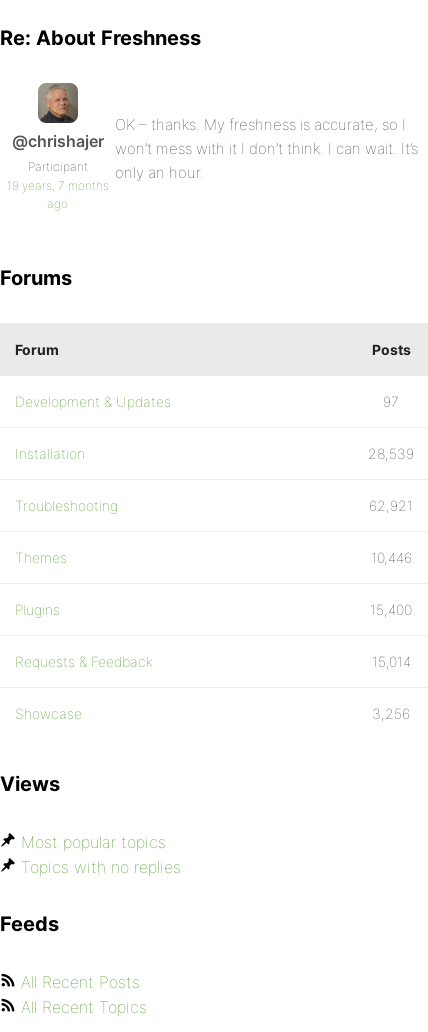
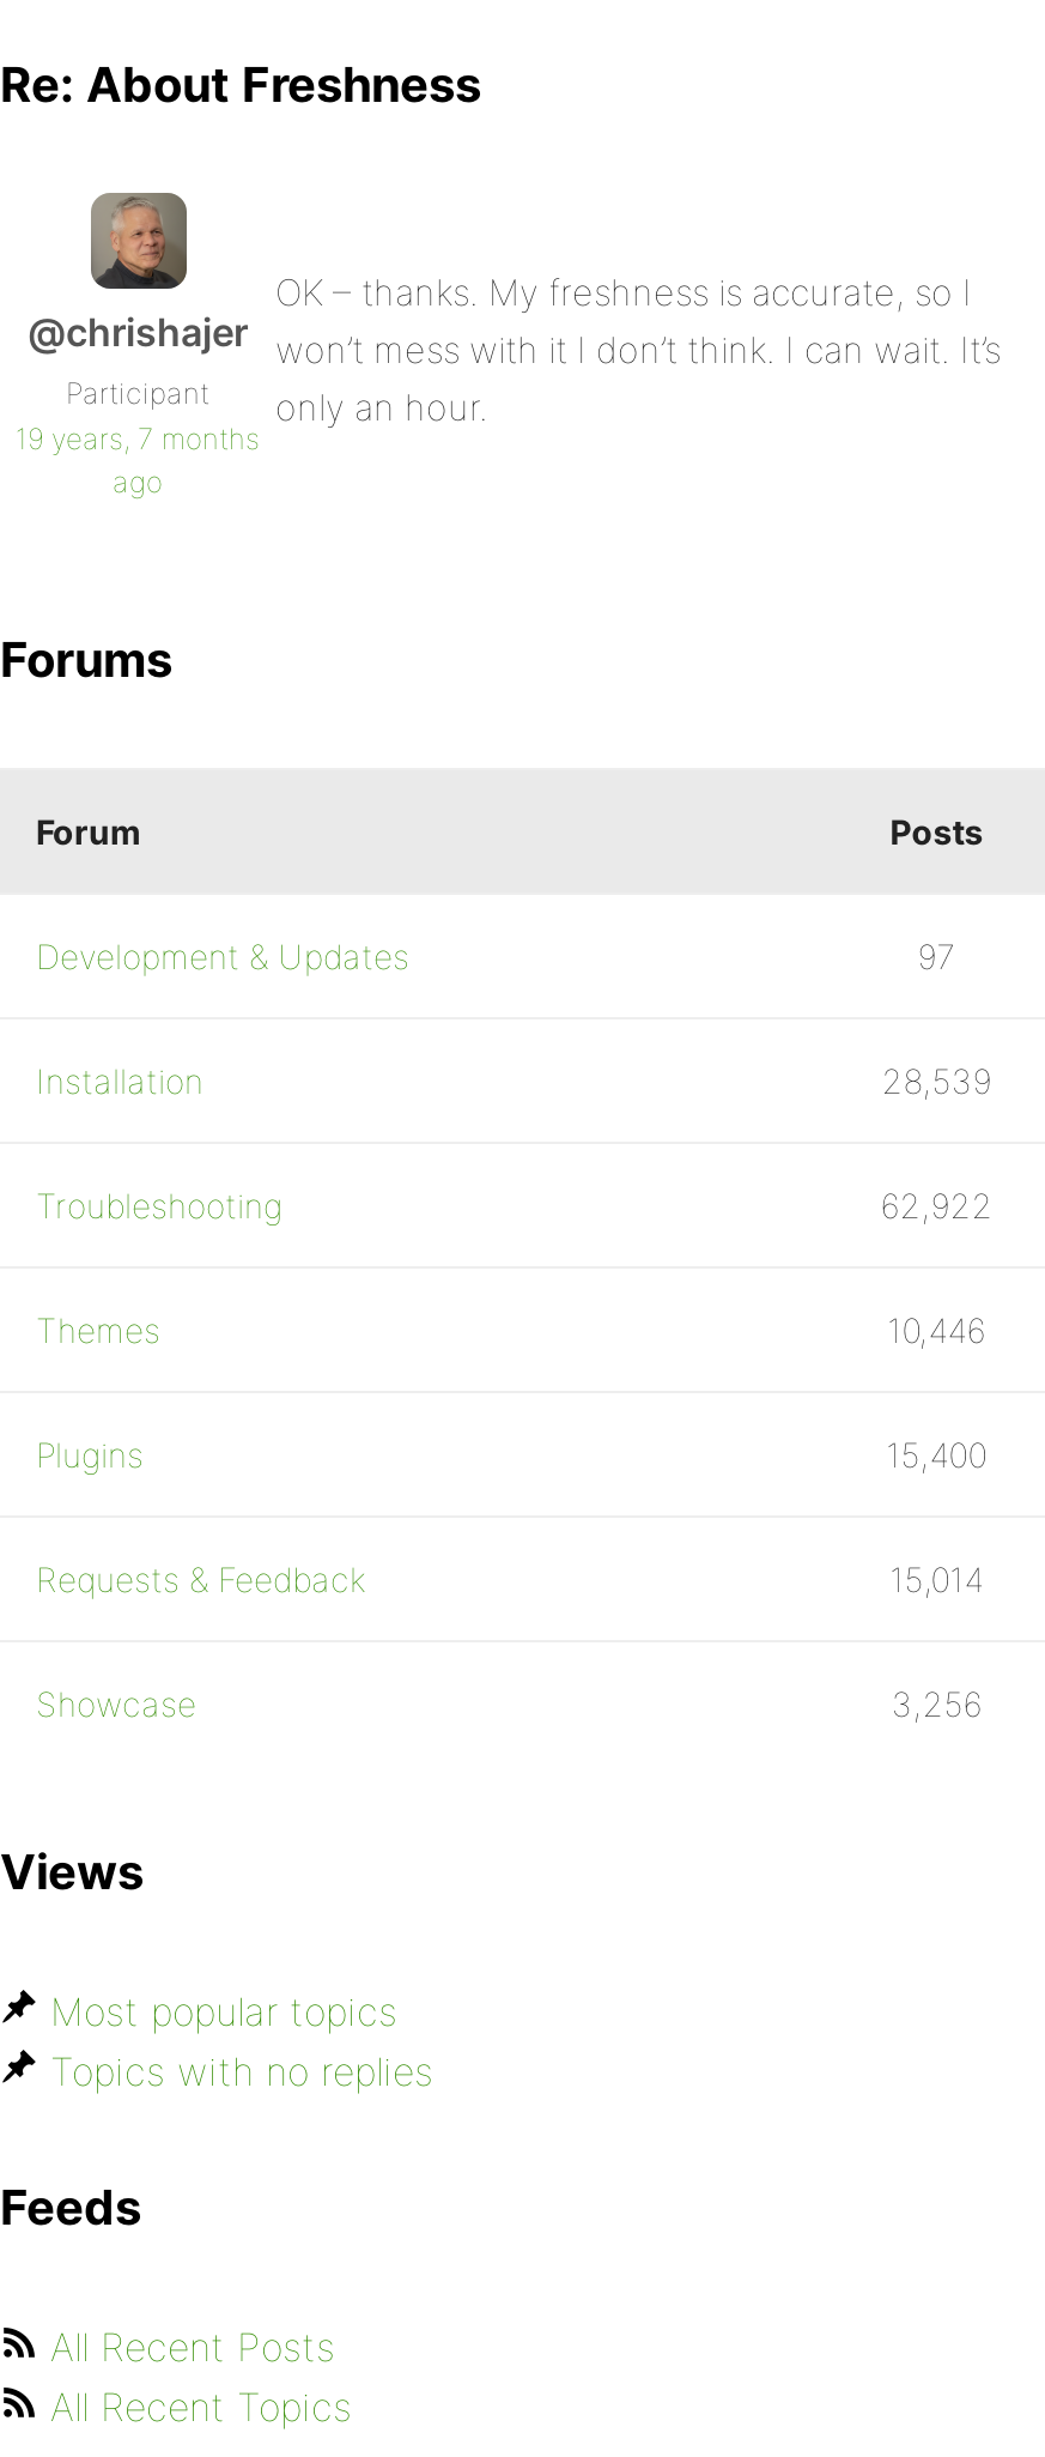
- 62,921
+ 62,922
